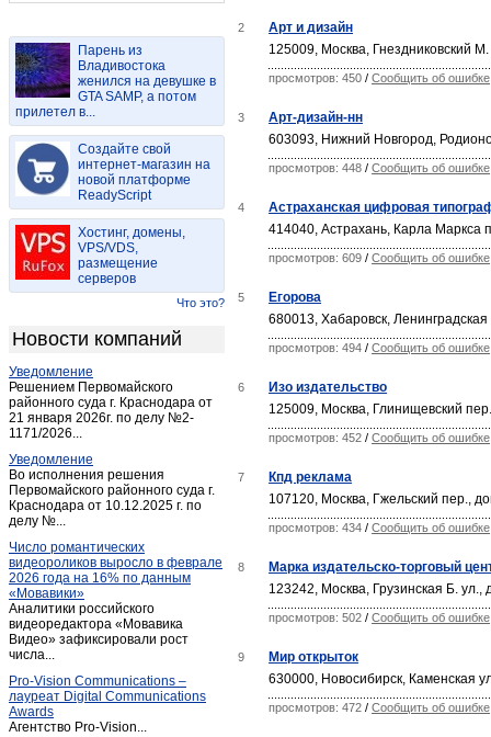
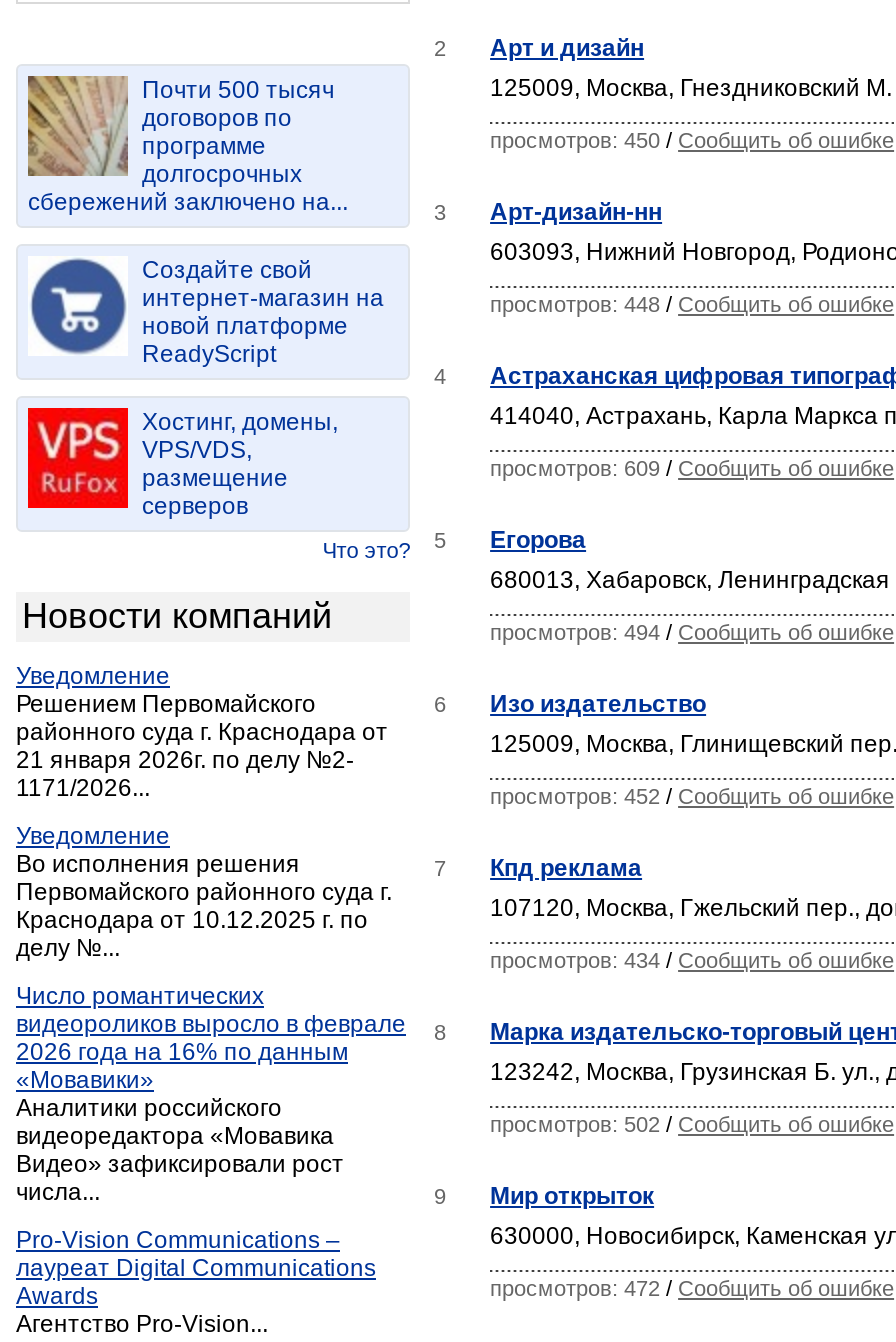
- [image]
- Парень из
- Владивостока
- женился на девушке в
- GTA SAMP, а потом
- прилетел в...
+ [image]
+ Почти 500 тысяч
+ договоров по
+ программе
+ долгосрочных
+ сбережений заключено на...
